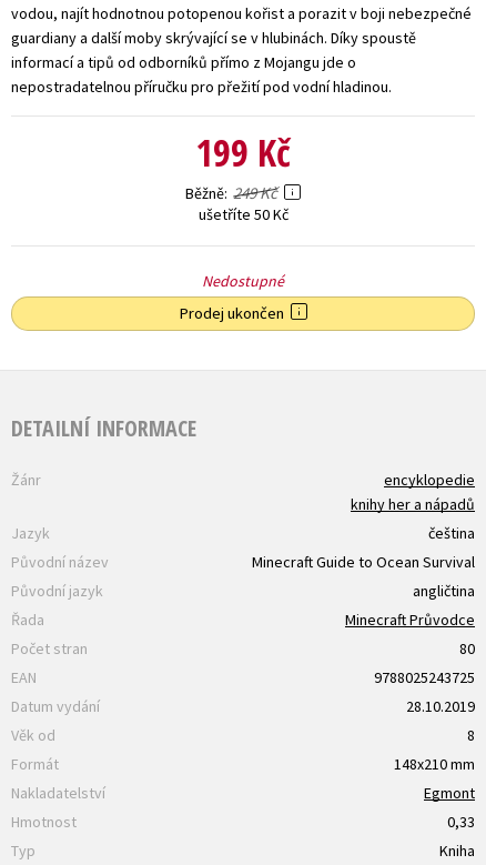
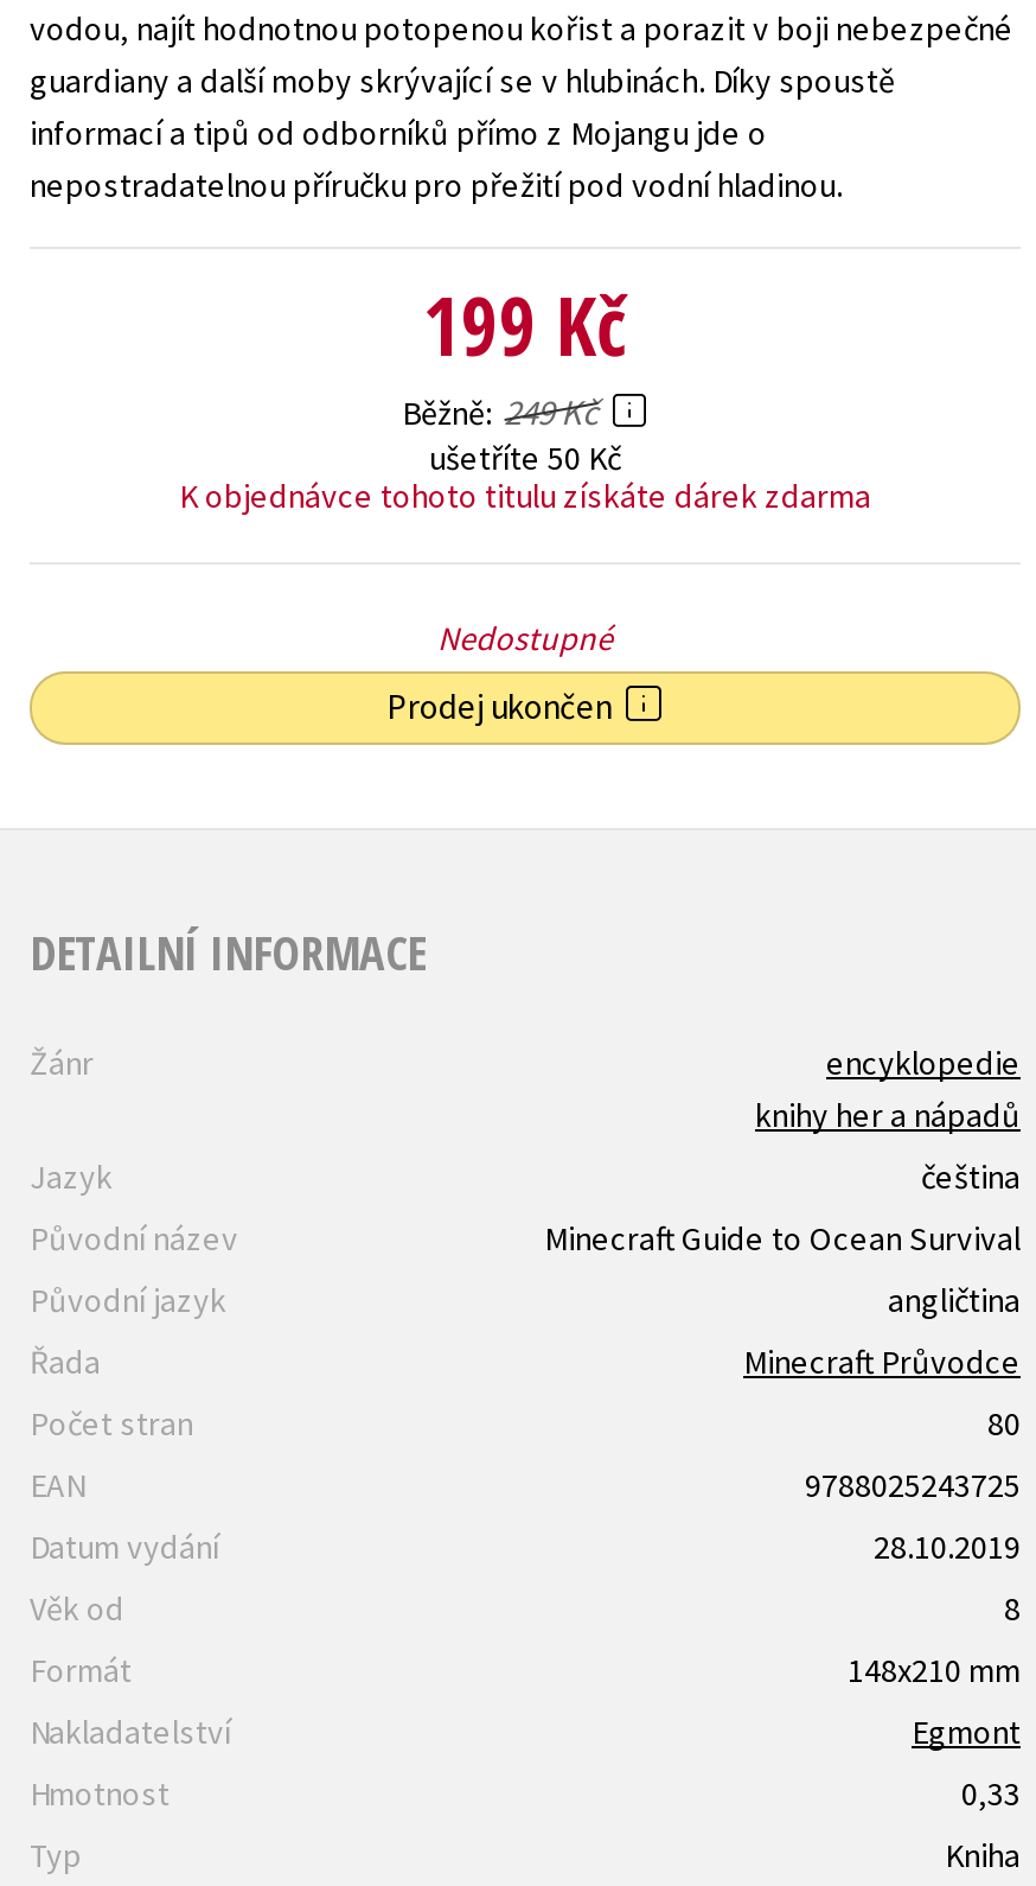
+ K objednávce tohoto titulu získáte dárek zdarma
